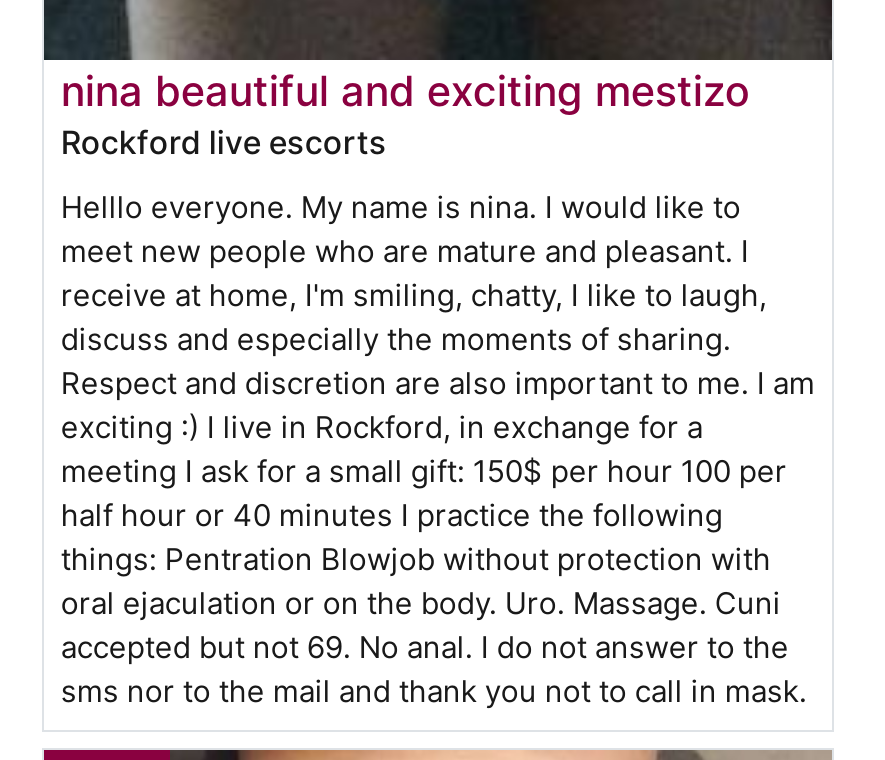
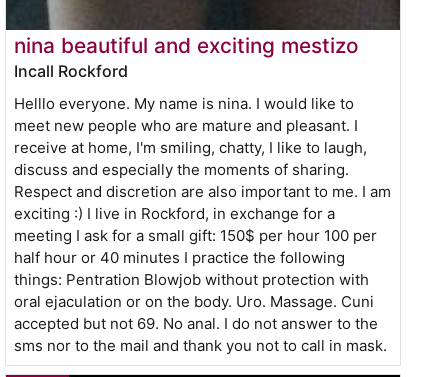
- Rockford live escorts
+ Incall Rockford
